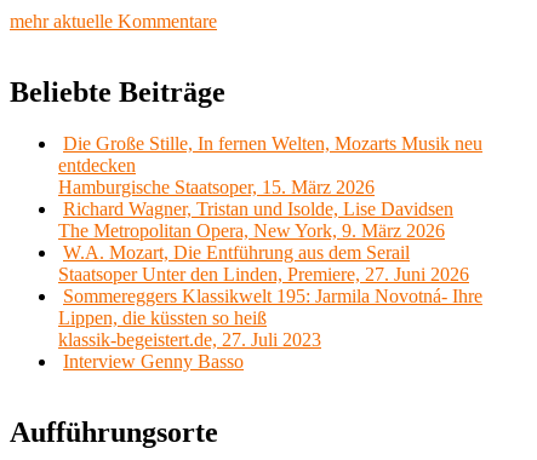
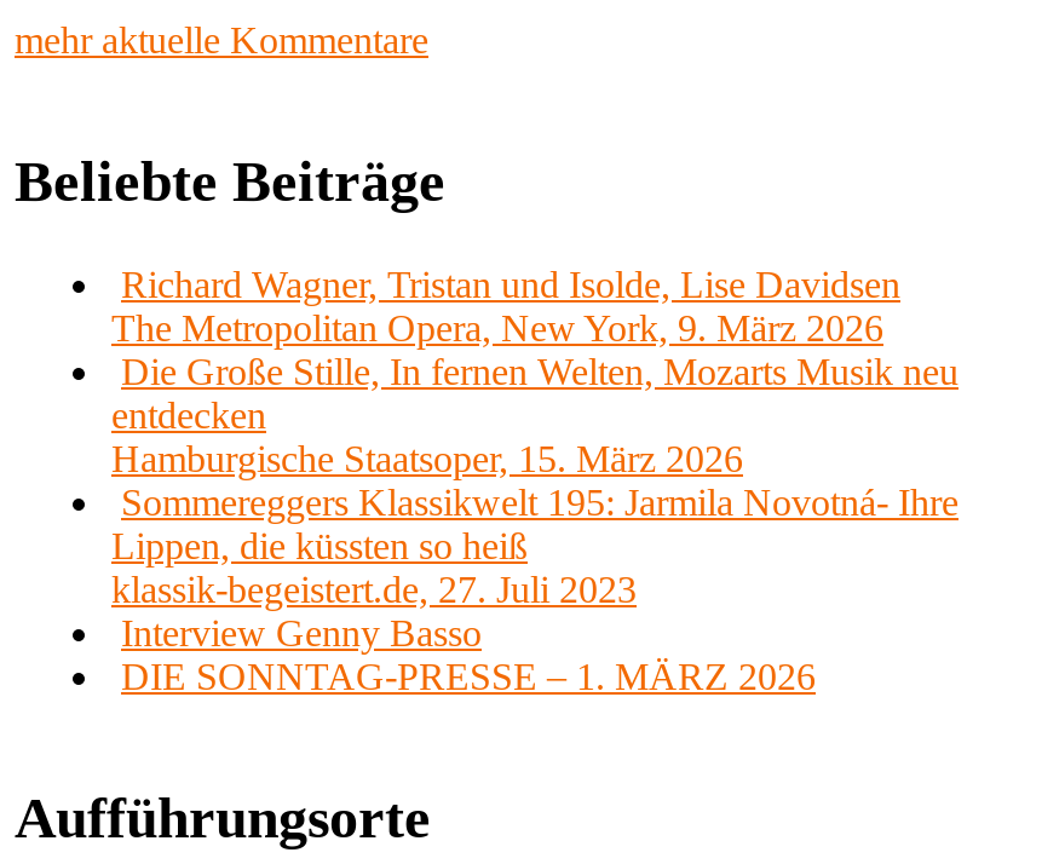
moved down: Die Große Stille, In fernen Welten, Mozarts Musik neu | entdecken | Hamburgische Staatsoper, 15. März 2026

moved up: Richard Wagner, Tristan und Isolde, Lise Davidsen | The Metropolitan Opera, New York, 9. März 2026

- W.A. Mozart, Die Entführung aus dem Serail
- Staatsoper Unter den Linden, Premiere, 27. Juni 2026

moved up: Sommereggers Klassikwelt 195: Jarmila Novotná- Ihre | Lippen, die küssten so heiß | klassik-begeistert.de, 27. Juli 2023 | Interview Genny Basso

+ DIE SONNTAG-PRESSE – 1. MÄRZ 2026
